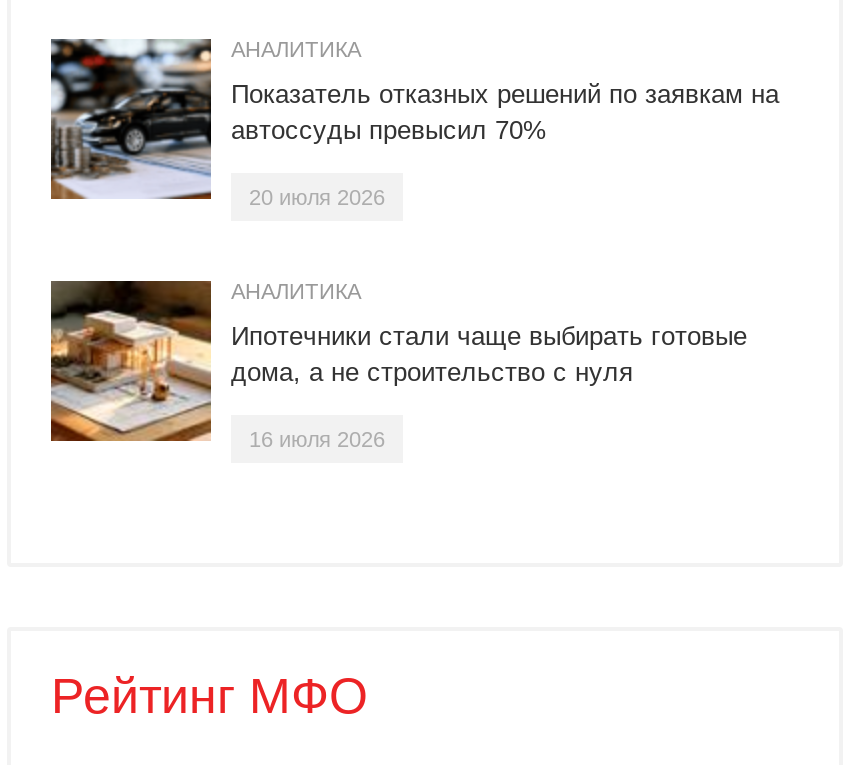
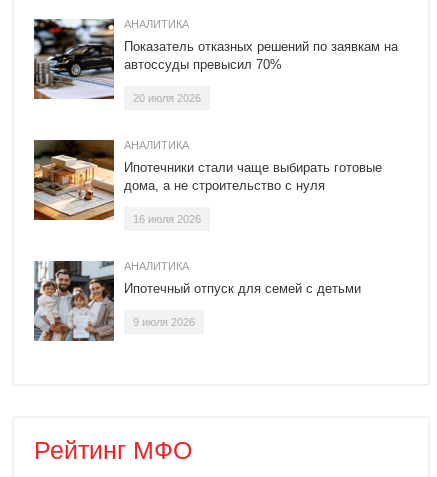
+ [image]
+ АНАЛИТИКА
+ Ипотечный отпуск для семей с детьми
+ 9 июля 2026
